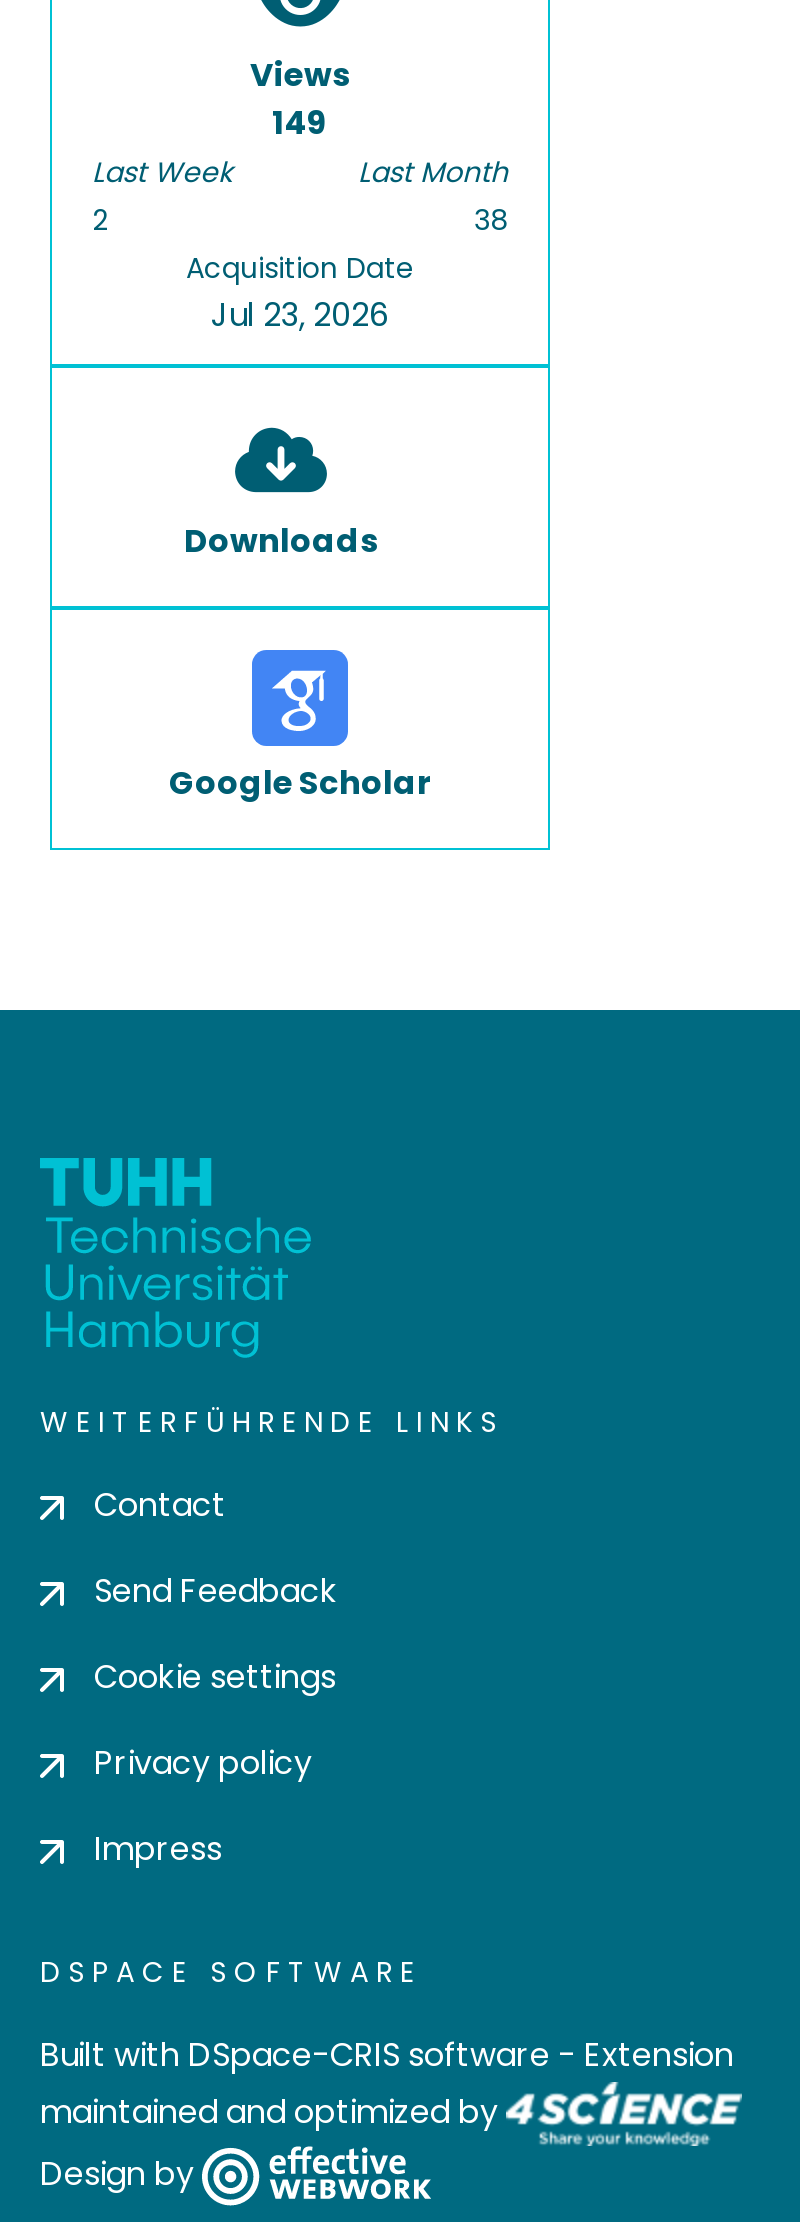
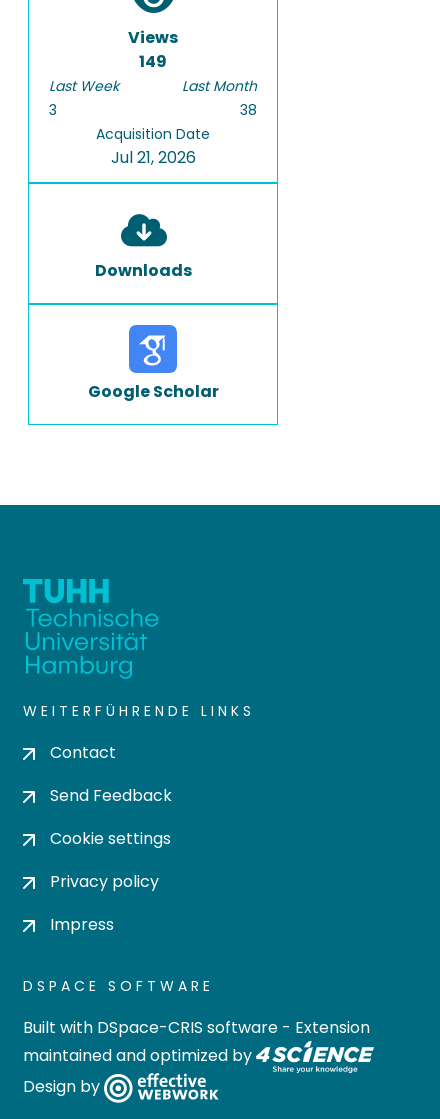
- 2
+ 3

- Jul 23, 2026
+ Jul 21, 2026
